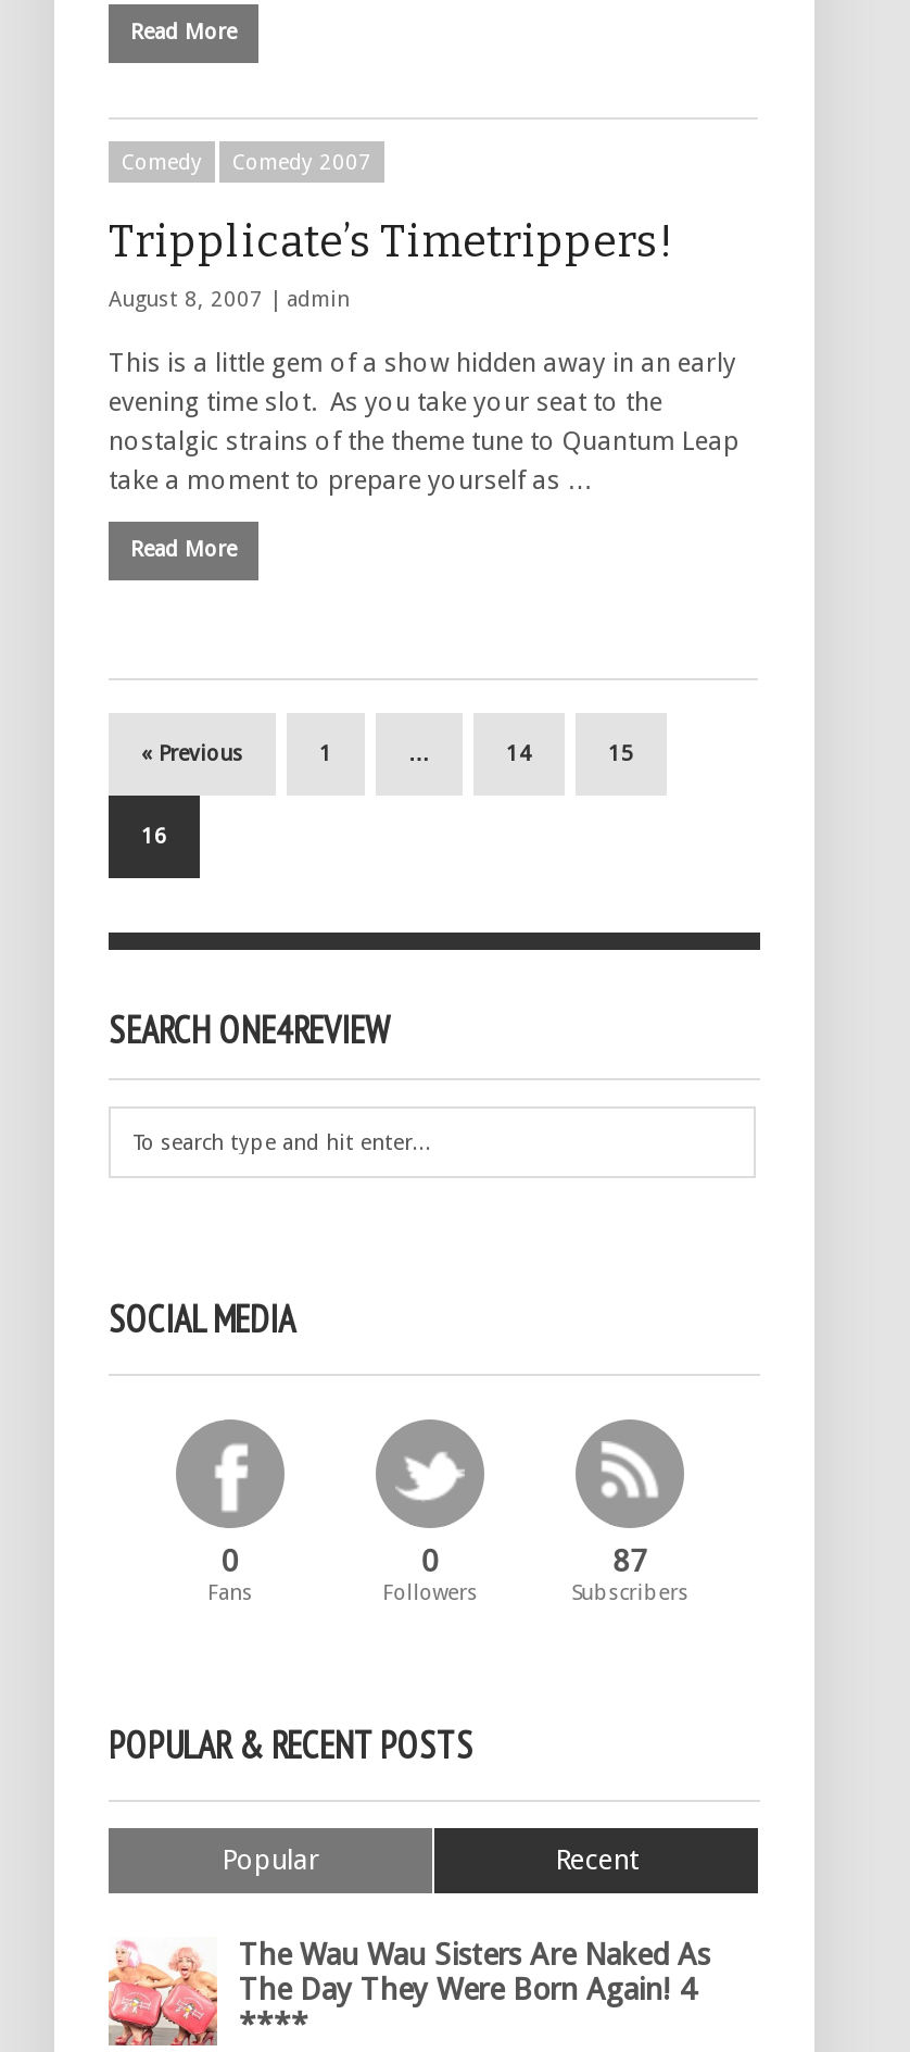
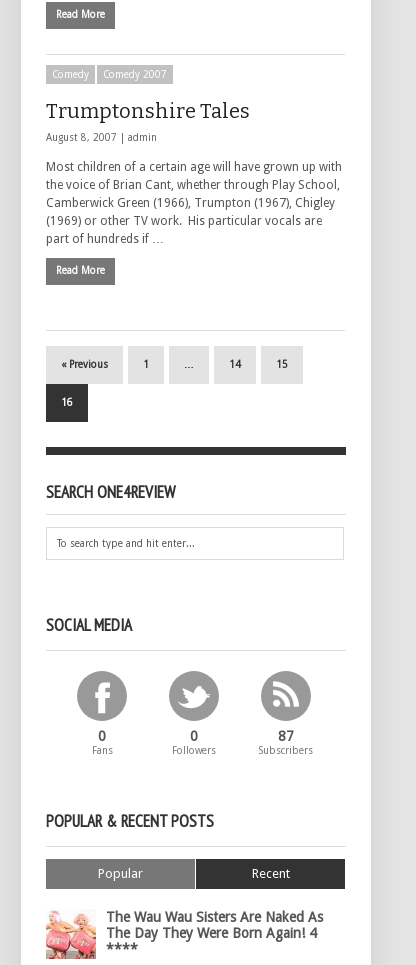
- Tripplicate’s Timetrippers!
+ Trumptonshire Tales

- This is a little gem of a show hidden away in an early
- evening time slot. As you take your seat to the
- nostalgic strains of the theme tune to Quantum Leap
- take a moment to prepare yourself as …
+ Most children of a certain age will have grown up with
+ the voice of Brian Cant, whether through Play School,
+ Camberwick Green (1966), Trumpton (1967), Chigley
+ (1969) or other TV work. His particular vocals are
+ part of hundreds if …
